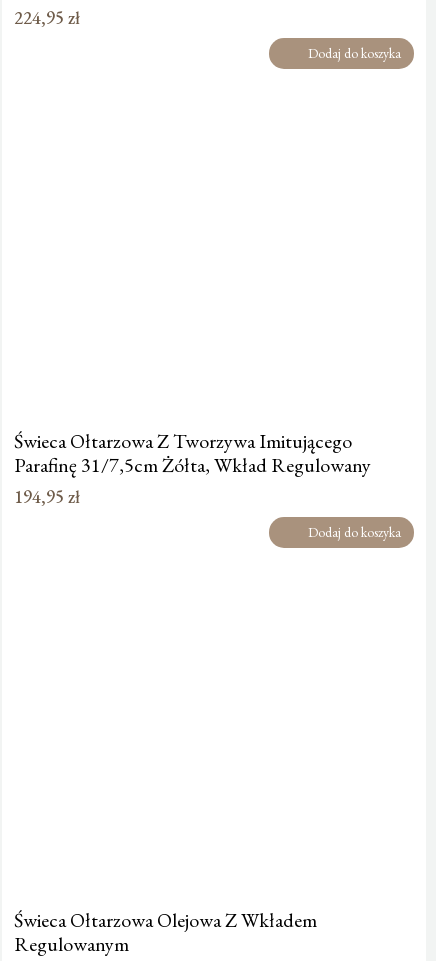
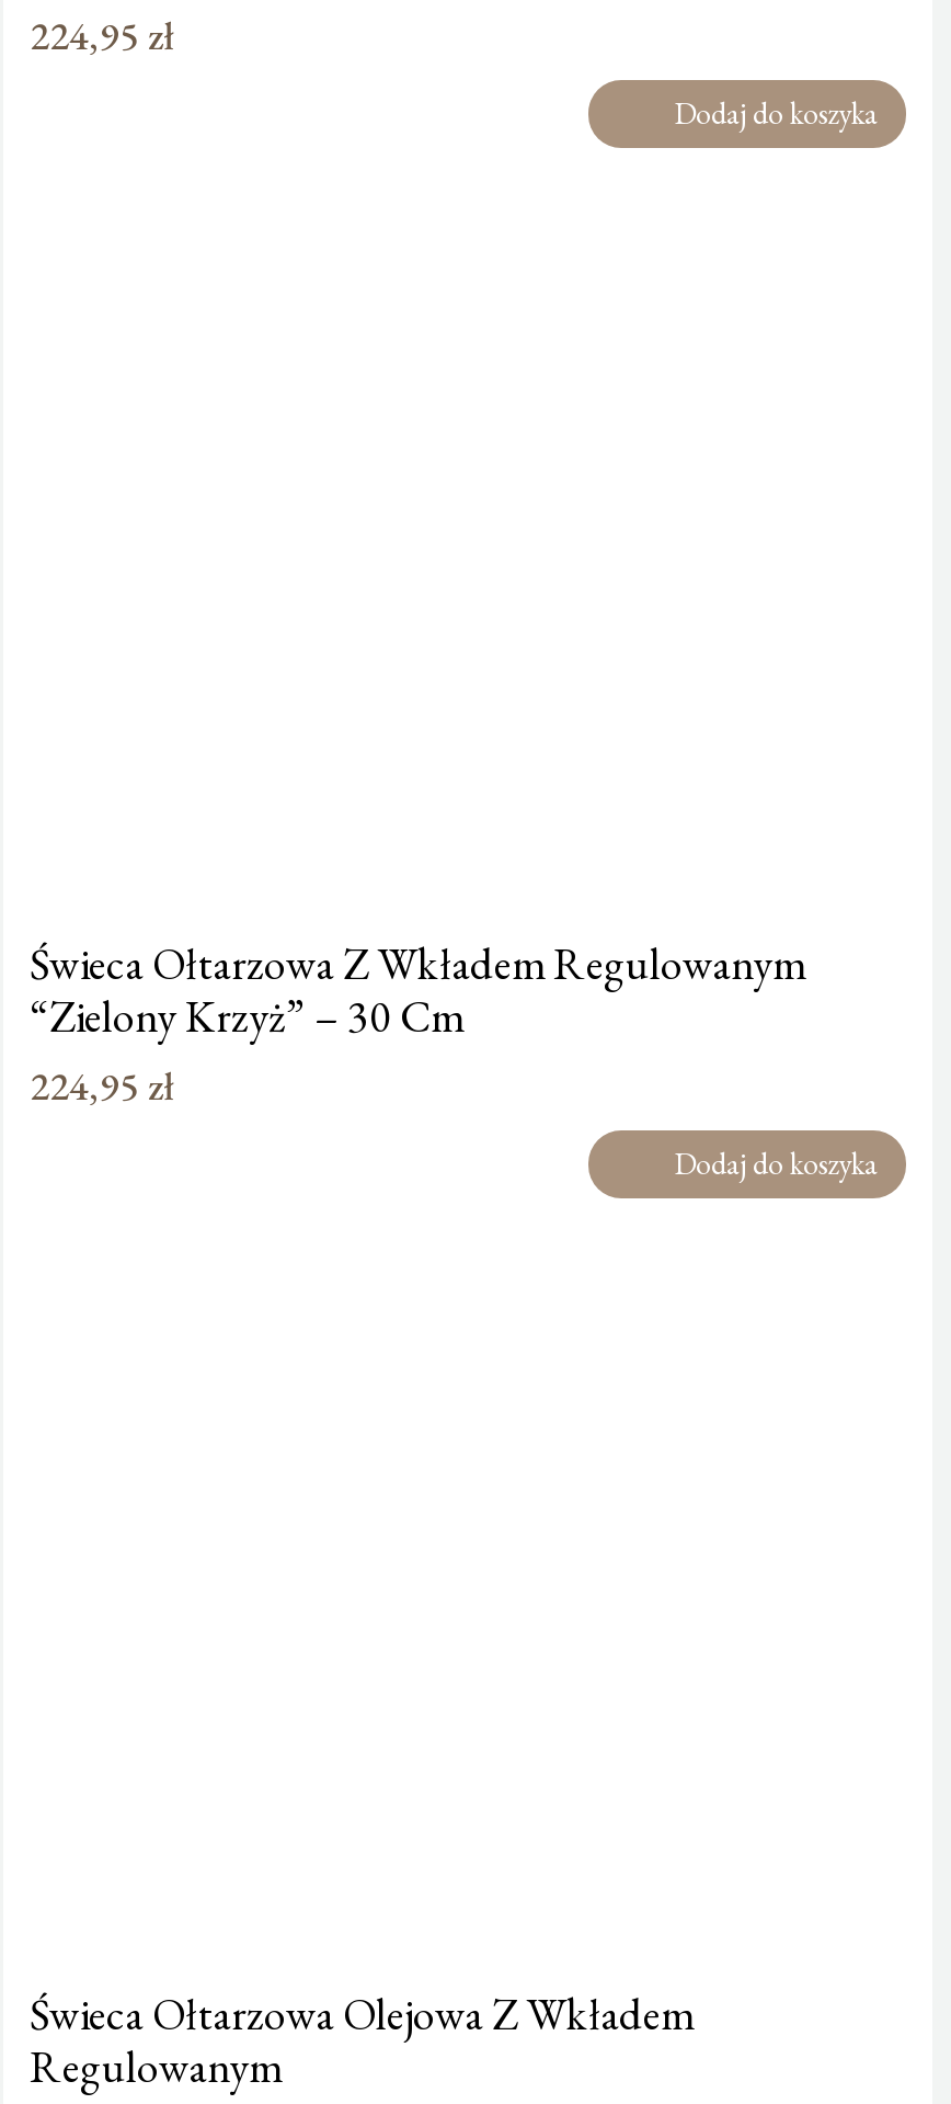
- Świeca Ołtarzowa Z Tworzywa Imitującego
- Parafinę 31/7,5cm Żółta, Wkład Regulowany
- 194,95 zł
+ Świeca Ołtarzowa Z Wkładem Regulowanym
+ “Zielony Krzyż” – 30 Cm
+ 224,95 zł
